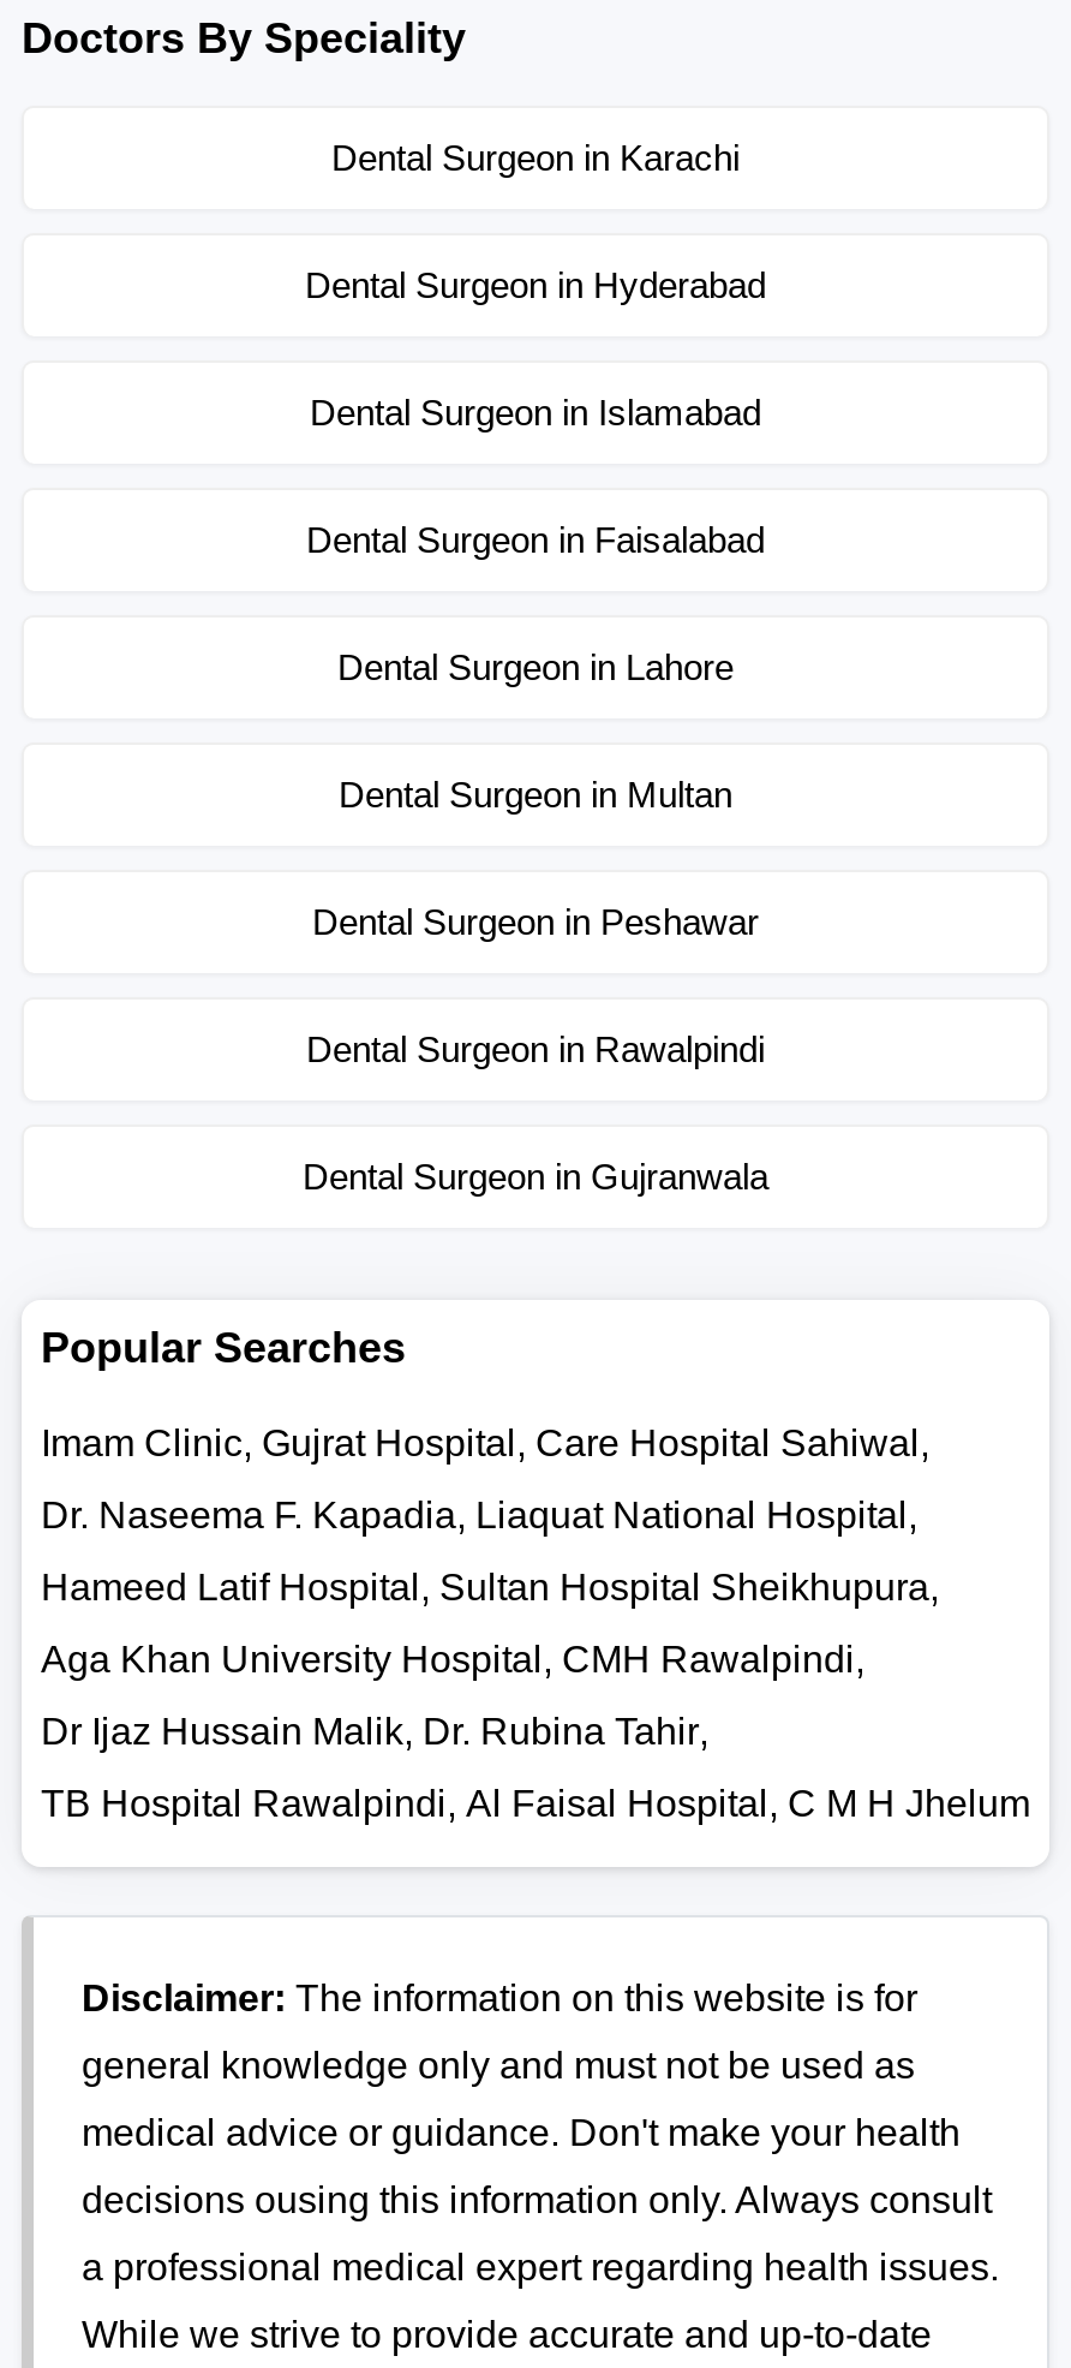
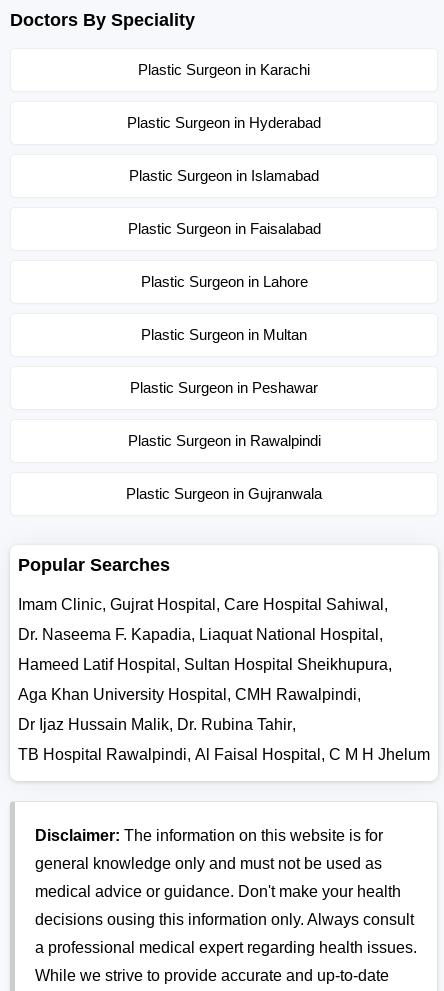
- Dental Surgeon in Karachi
+ Plastic Surgeon in Karachi

- Dental Surgeon in Hyderabad
+ Plastic Surgeon in Hyderabad

- Dental Surgeon in Islamabad
+ Plastic Surgeon in Islamabad

- Dental Surgeon in Faisalabad
+ Plastic Surgeon in Faisalabad

- Dental Surgeon in Lahore
+ Plastic Surgeon in Lahore

- Dental Surgeon in Multan
+ Plastic Surgeon in Multan

- Dental Surgeon in Peshawar
+ Plastic Surgeon in Peshawar

- Dental Surgeon in Rawalpindi
+ Plastic Surgeon in Rawalpindi

- Dental Surgeon in Gujranwala
+ Plastic Surgeon in Gujranwala
